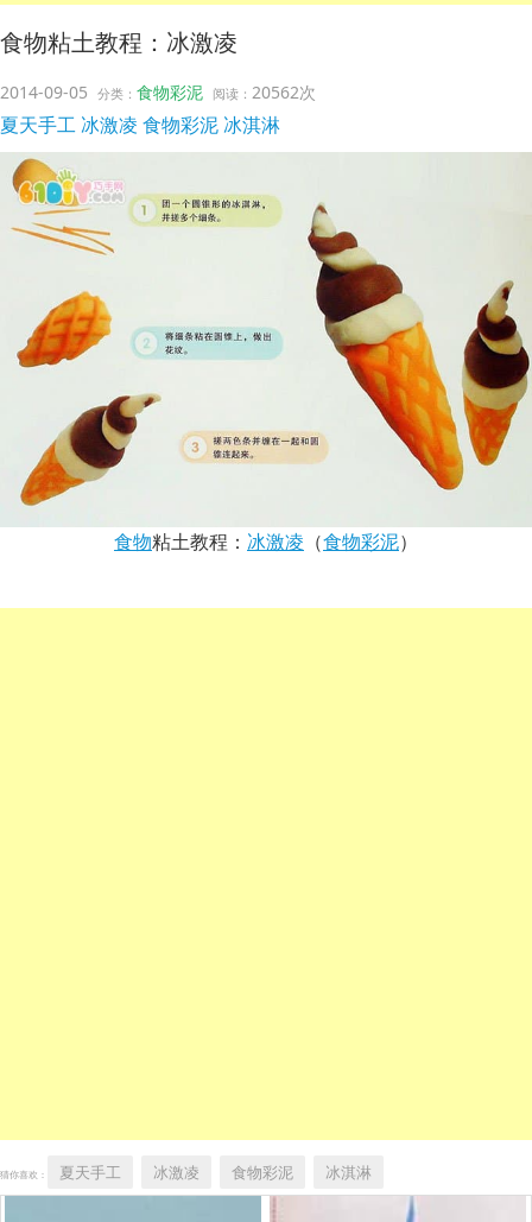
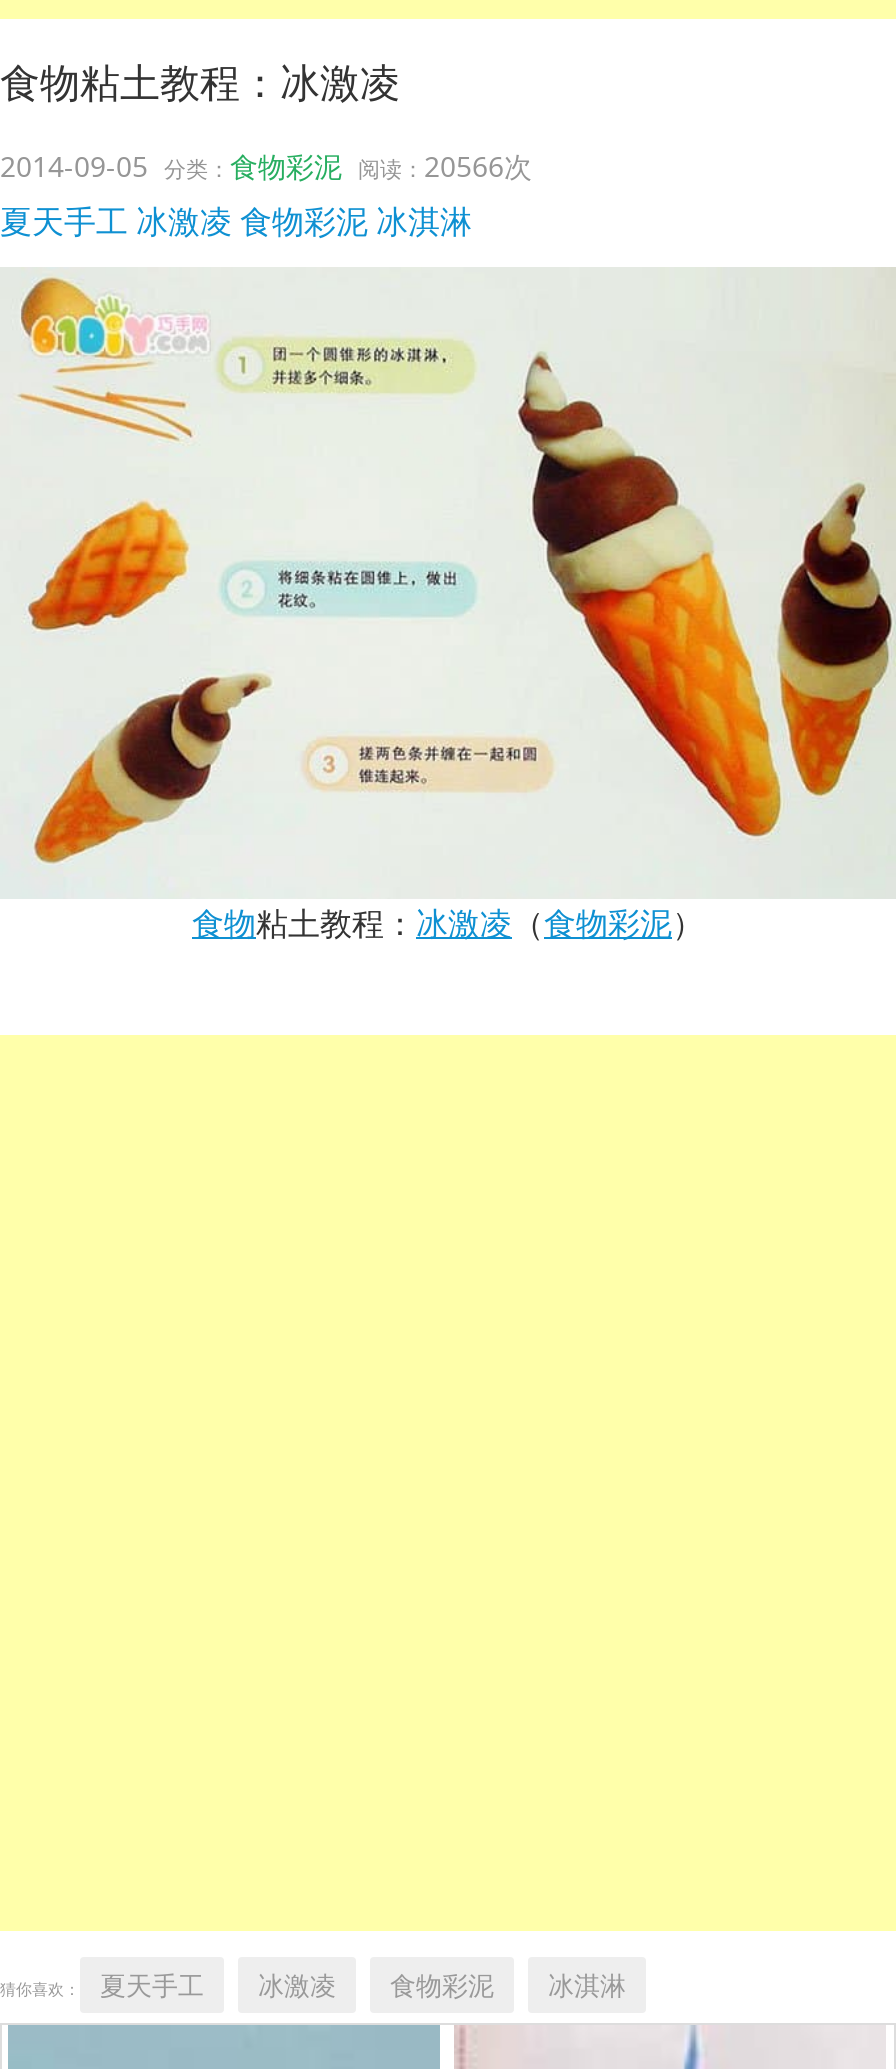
- 2014-09-05分类：食物彩泥 阅读：20562次
+ 2014-09-05分类：食物彩泥 阅读：20566次
